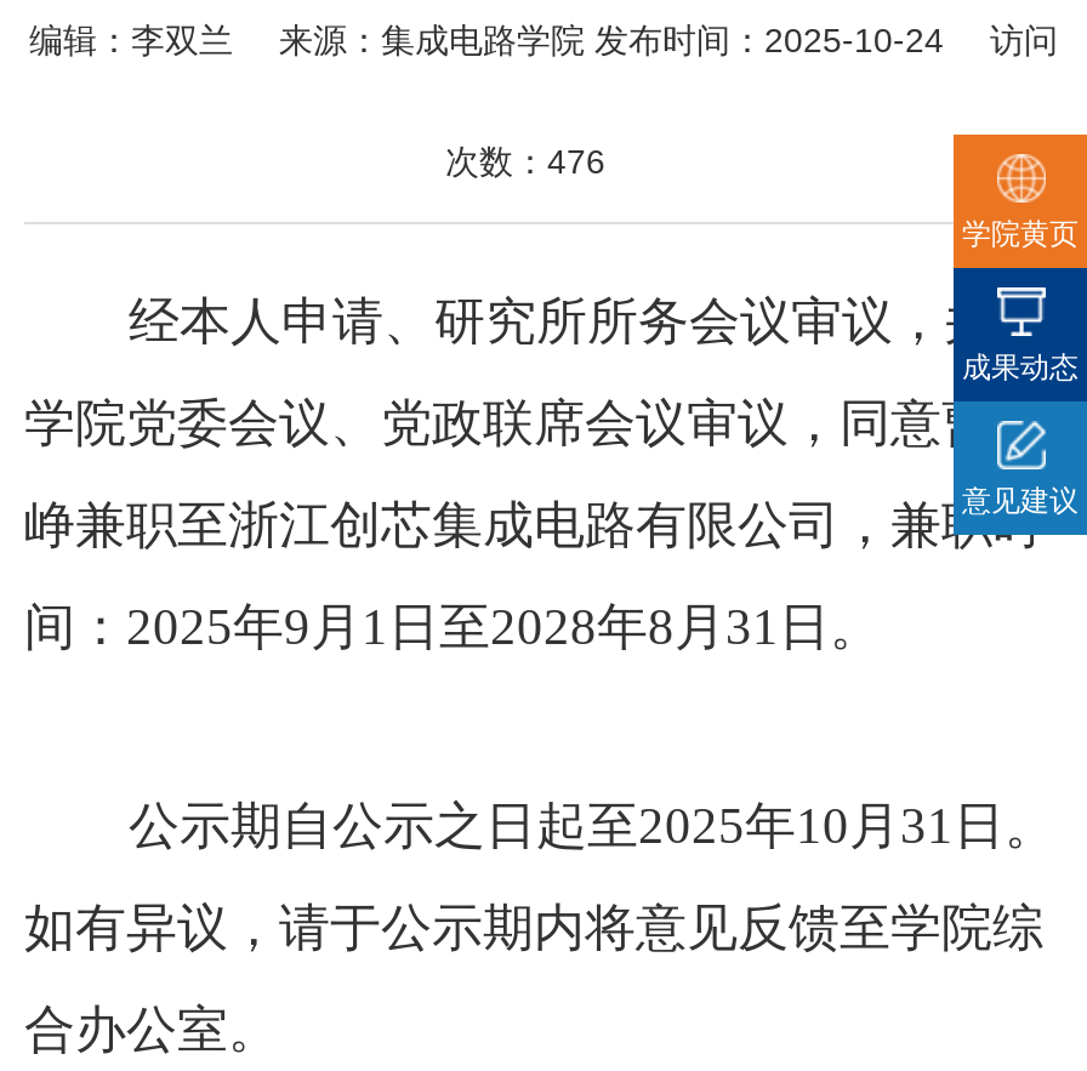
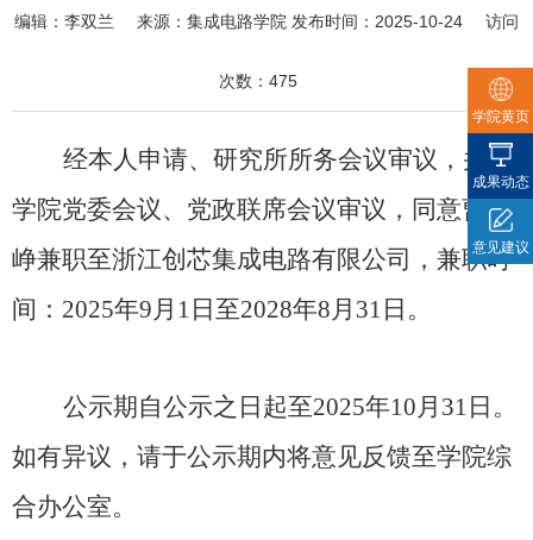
- 次数：476
+ 次数：475
